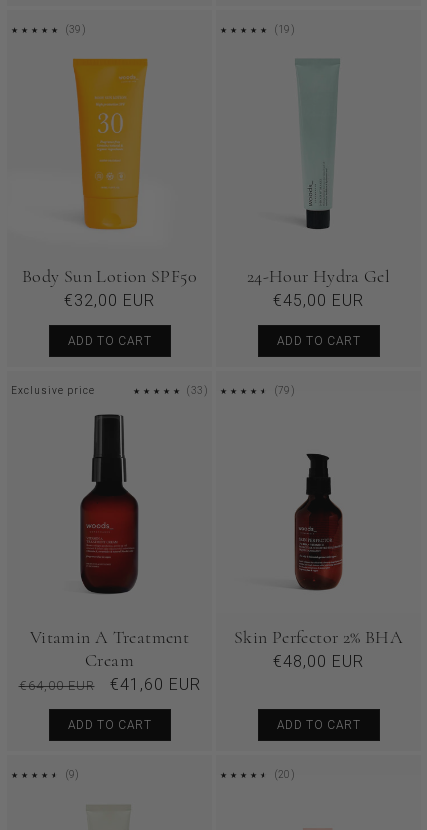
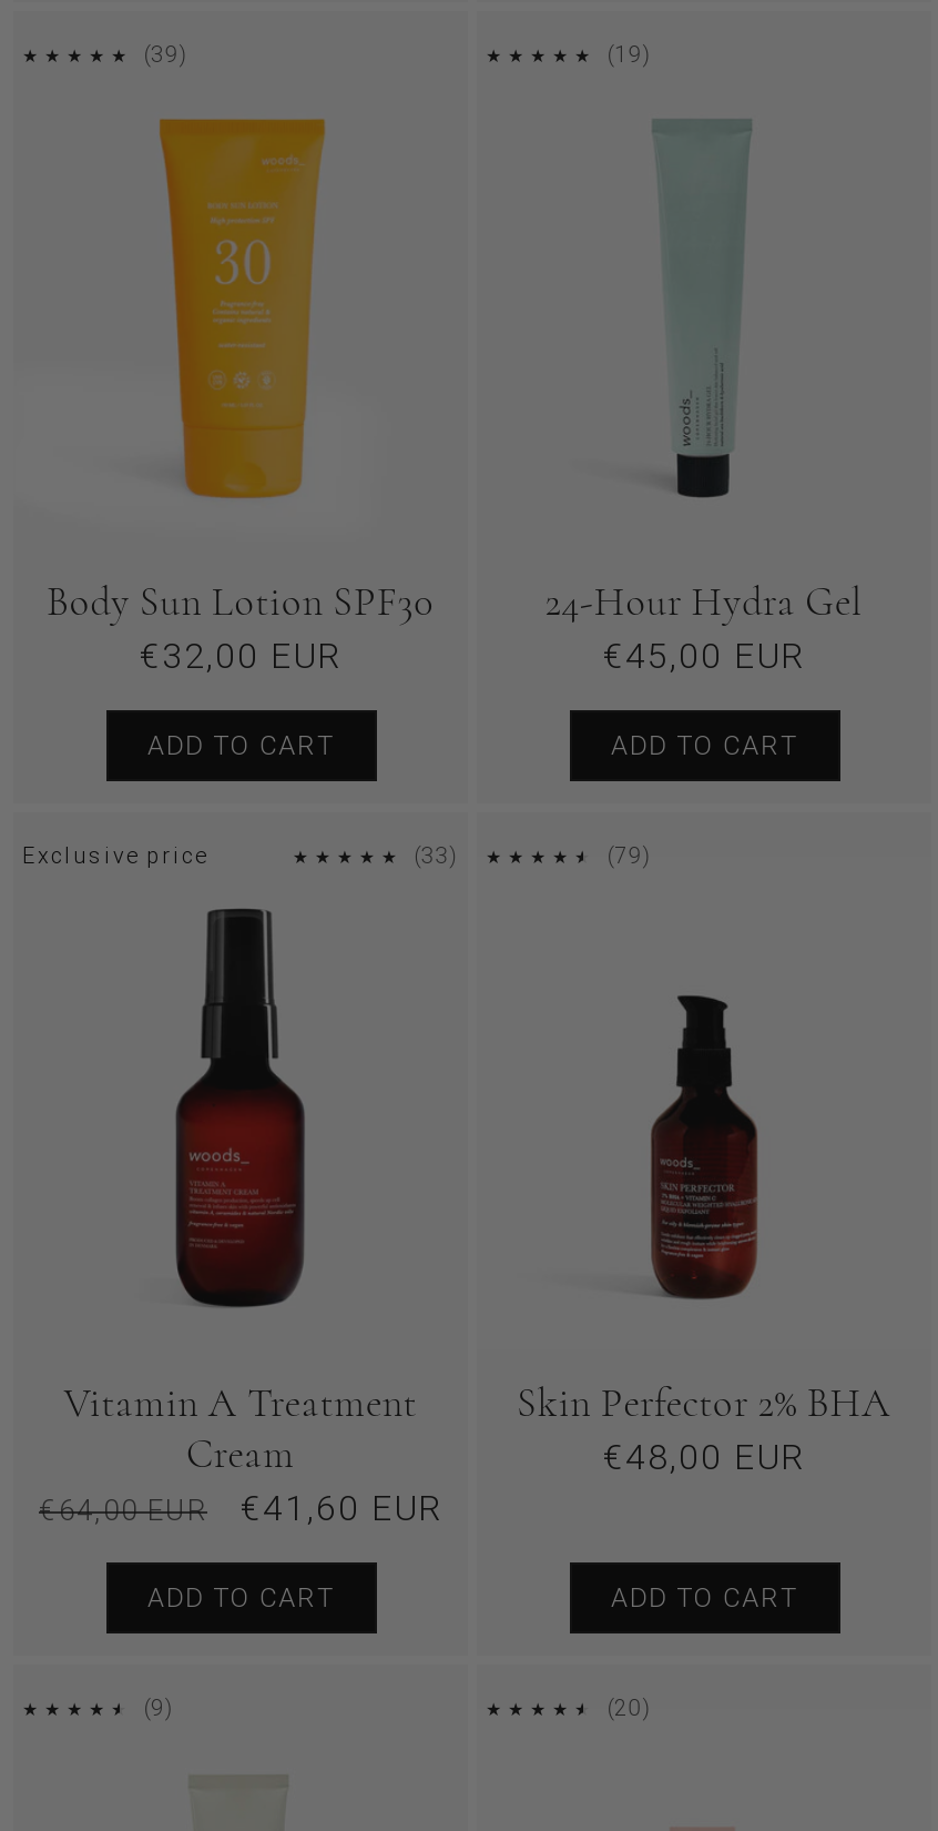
- Body Sun Lotion SPF50
+ Body Sun Lotion SPF30
